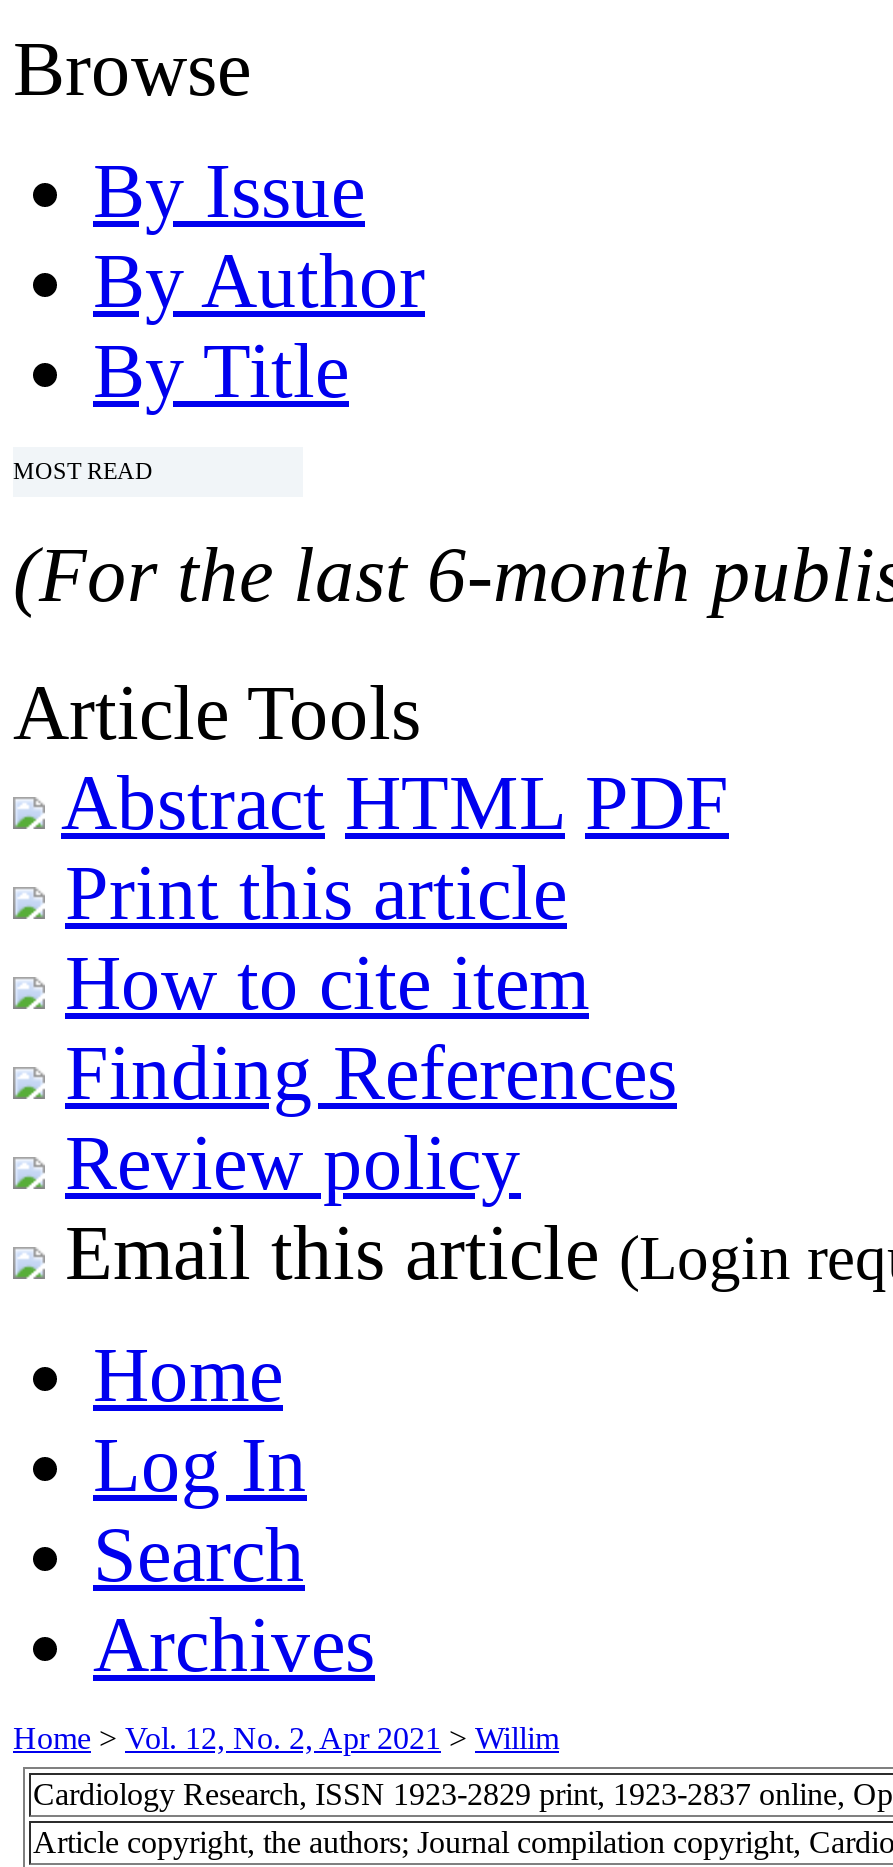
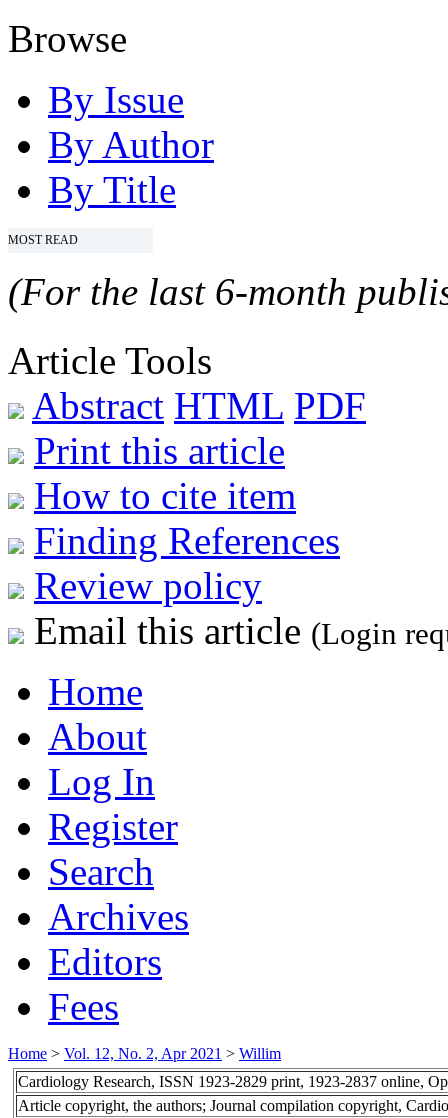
+ About

+ Register

+ Editors
+ Fees
